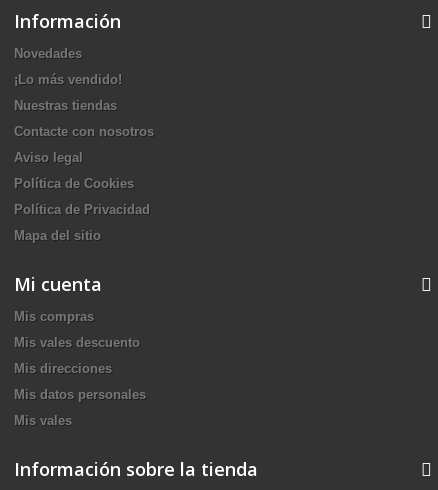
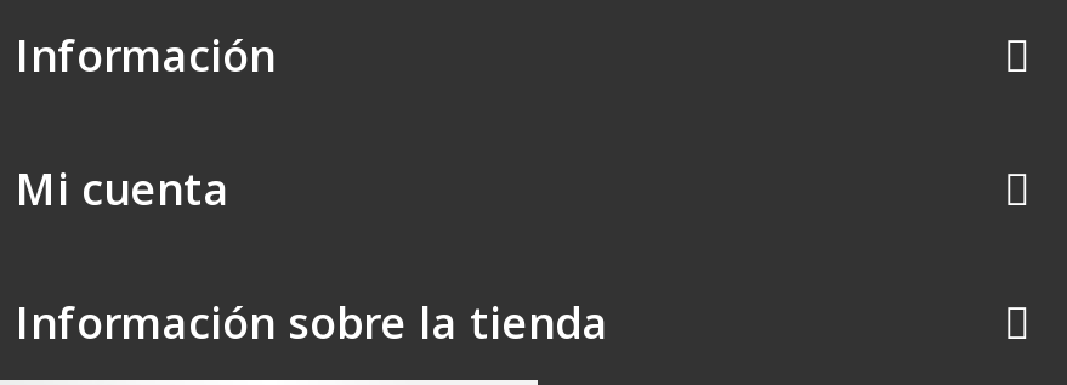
- Novedades
- ¡Lo más vendido!
- Nuestras tiendas
- Contacte con nosotros
- Aviso legal
- Política de Cookies
- Política de Privacidad
- Mapa del sitio

- Mis compras
- Mis vales descuento
- Mis direcciones
- Mis datos personales
- Mis vales
